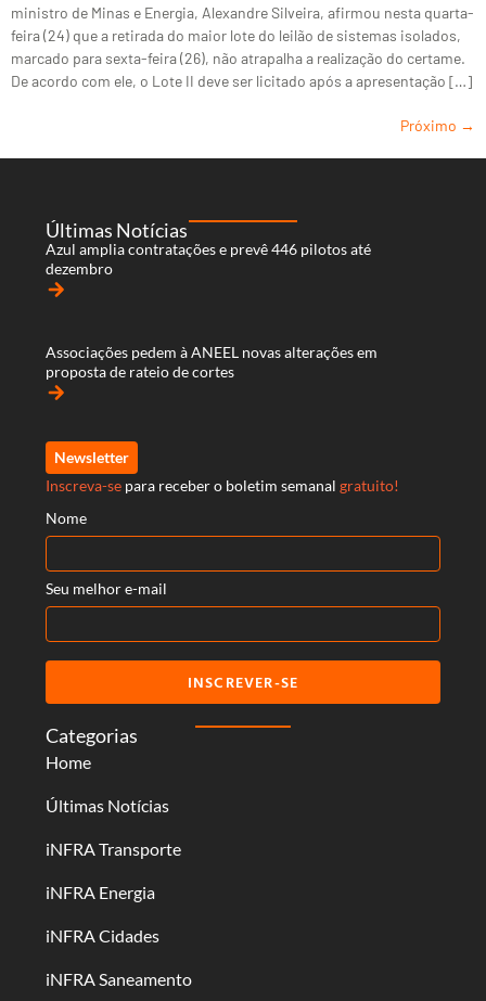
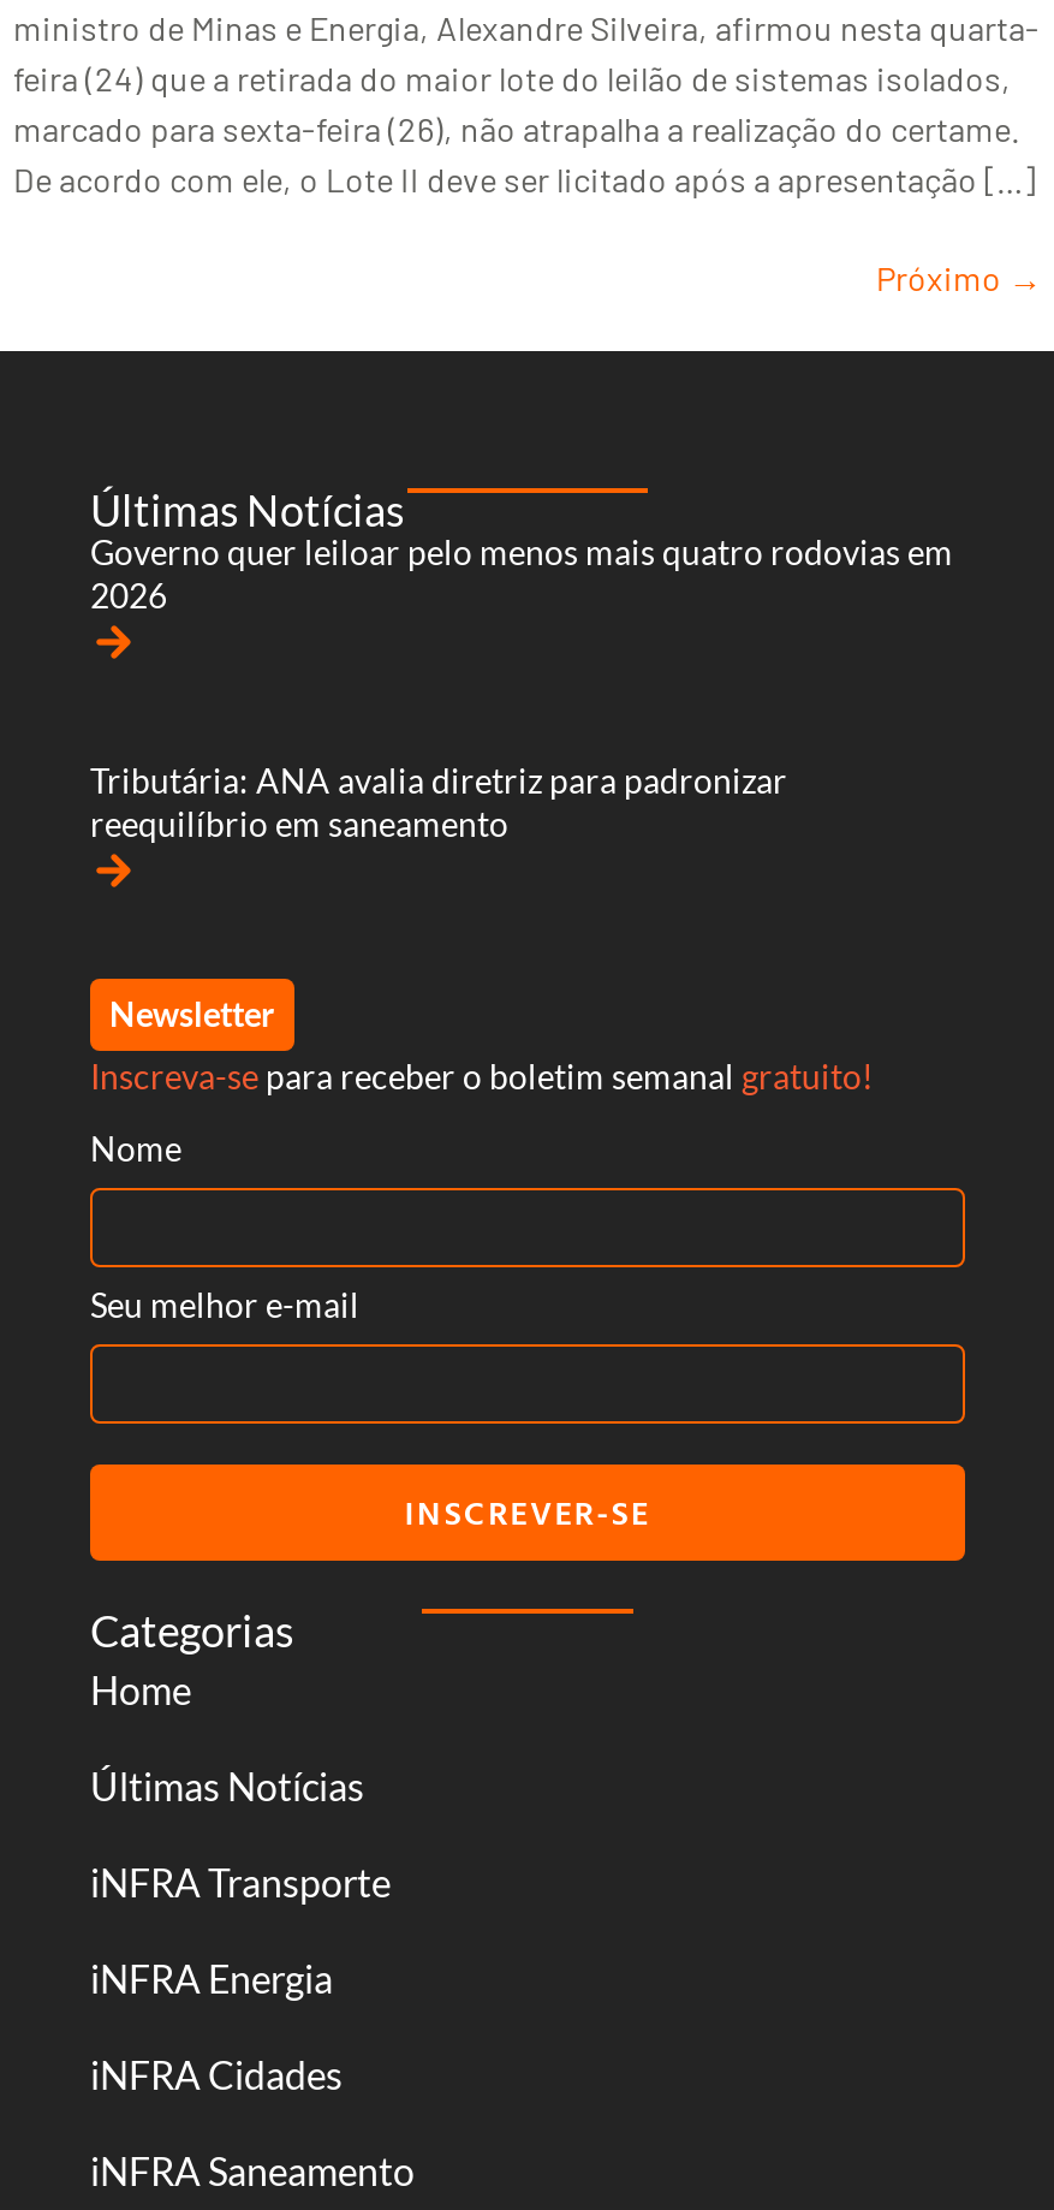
- Azul amplia contratações e prevê 446 pilotos até
- dezembro
+ Governo quer leiloar pelo menos mais quatro rodovias em
+ 2026

- Associações pedem à ANEEL novas alterações em
- proposta de rateio de cortes
+ Tributária: ANA avalia diretriz para padronizar
+ reequilíbrio em saneamento
